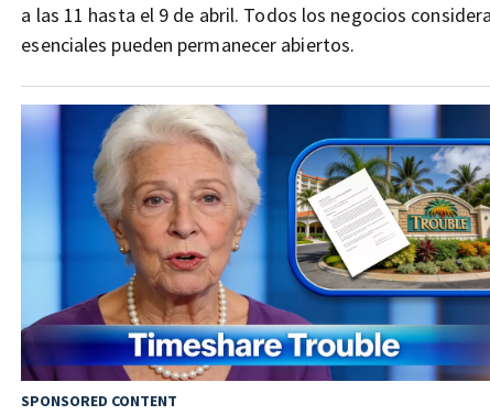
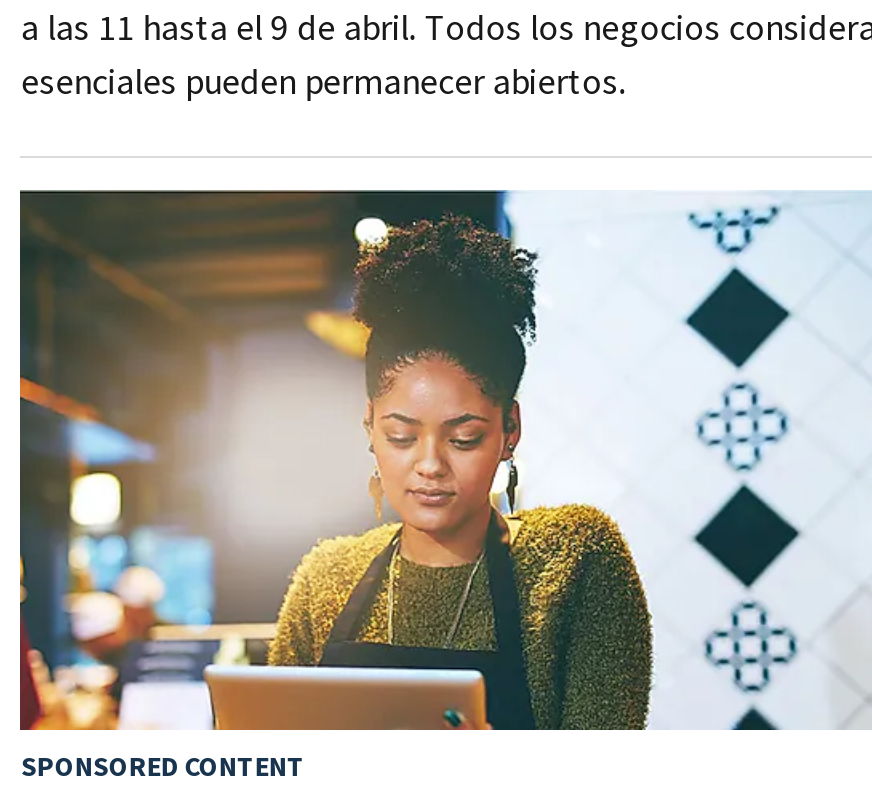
- [image]
+ [image]
